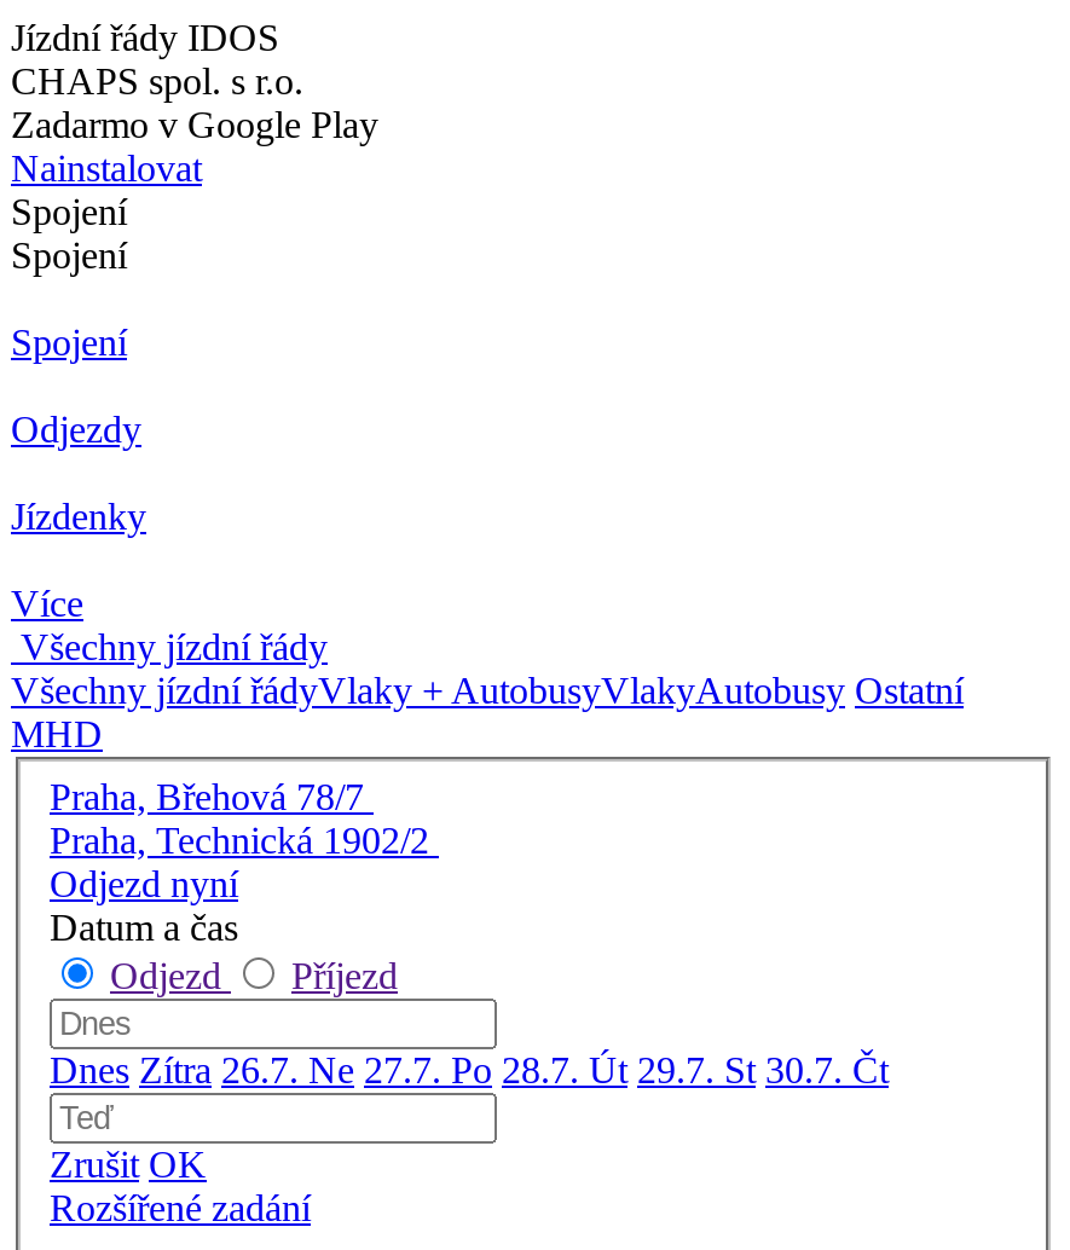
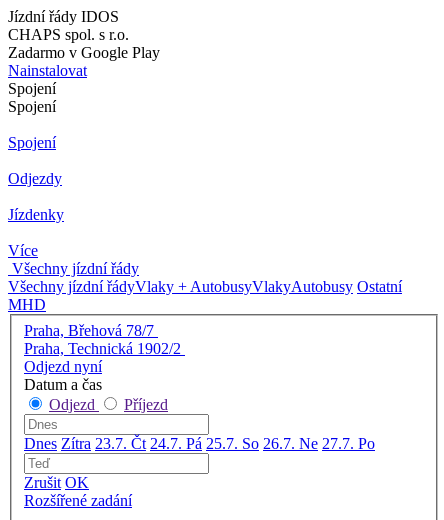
- Dnes Zítra 26.7. Ne 27.7. Po 28.7. Út 29.7. St 30.7. Čt
+ Dnes Zítra 23.7. Čt 24.7. Pá 25.7. So 26.7. Ne 27.7. Po
